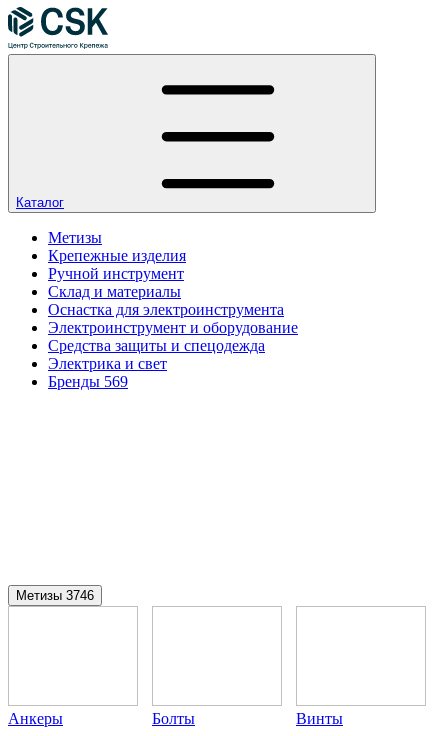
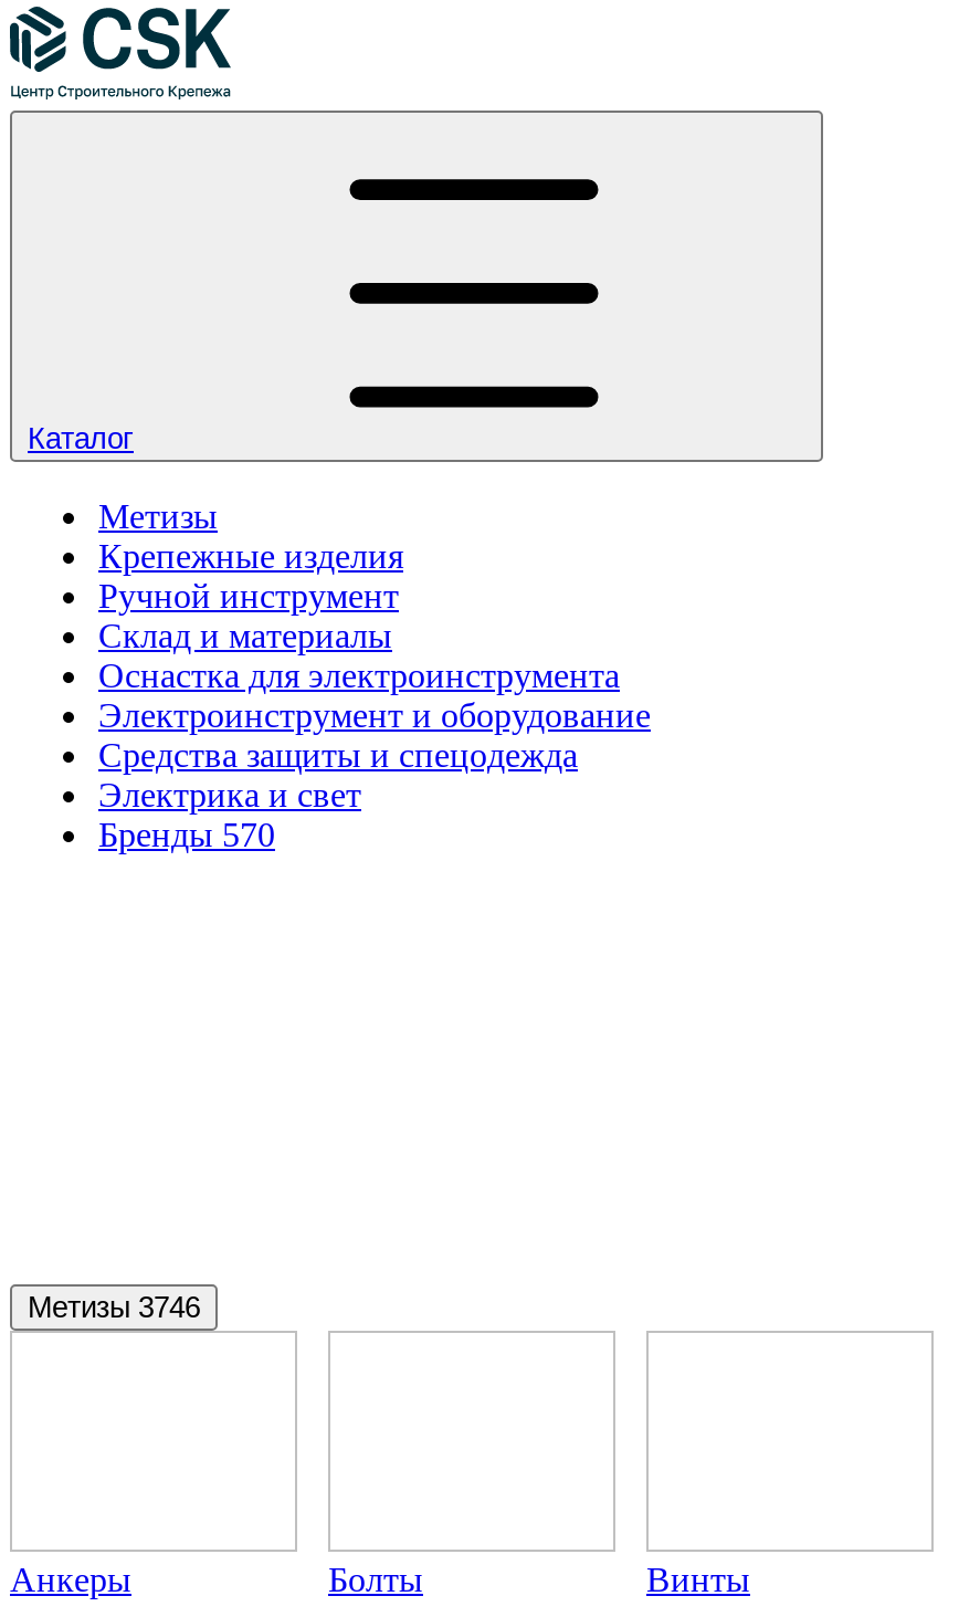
- Бренды 569
+ Бренды 570
